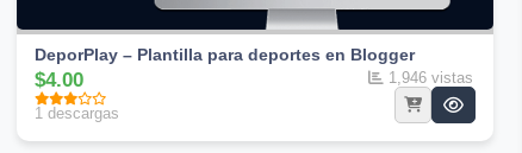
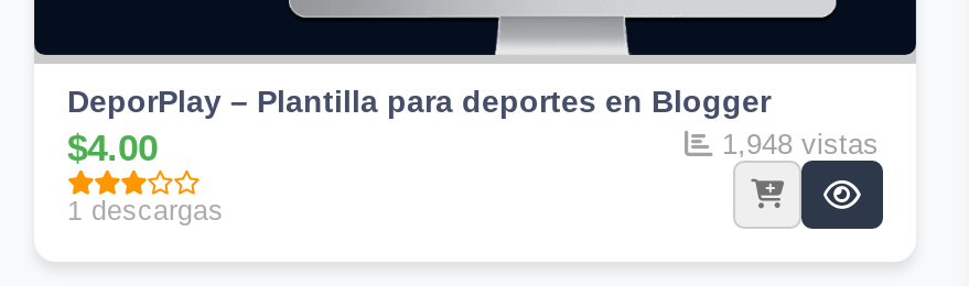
- 1,946 vistas
+ 1,948 vistas
